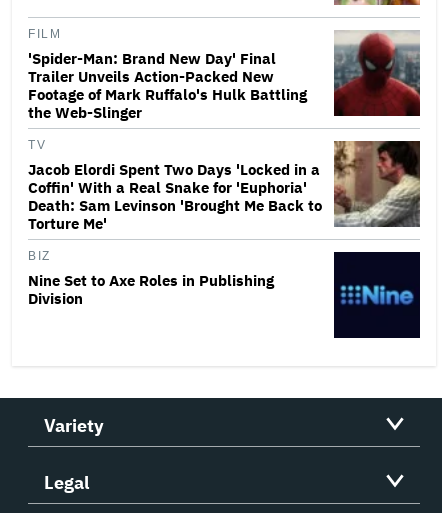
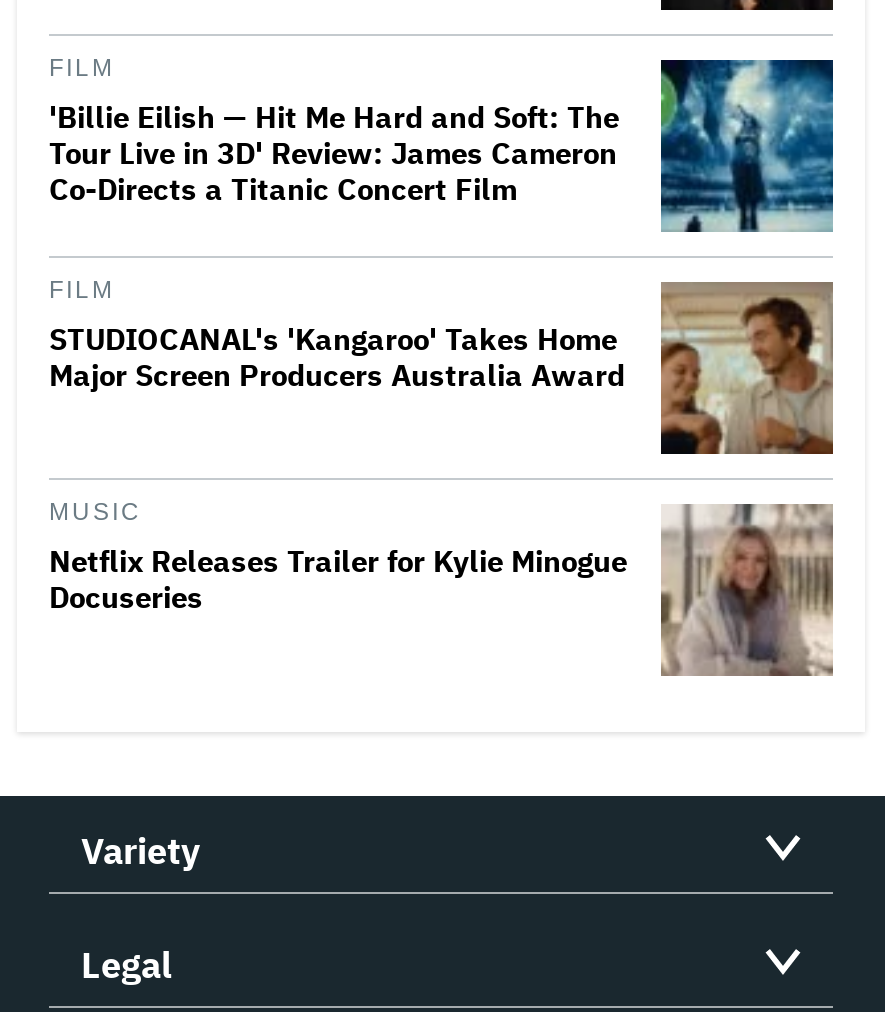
- [image]
- 'Spider-Man: Brand New Day' Final
- Trailer Unveils Action-Packed New
- Footage of Mark Ruffalo's Hulk Battling
- the Web-Slinger
+ [image]
+ 'Billie Eilish — Hit Me Hard and Soft: The
+ Tour Live in 3D' Review: James Cameron
+ Co-Directs a Titanic Concert Film

- [image]
- TV
- Jacob Elordi Spent Two Days 'Locked in a
- Coffin' With a Real Snake for 'Euphoria'
- Death: Sam Levinson 'Brought Me Back to
- Torture Me'
+ [image]
+ FILM
+ STUDIOCANAL's 'Kangaroo' Takes Home
+ Major Screen Producers Australia Award

- BIZ
- Nine Set to Axe Roles in Publishing
- Division
+ MUSIC
+ Netflix Releases Trailer for Kylie Minogue
+ Docuseries

- [image]
+ [image]
